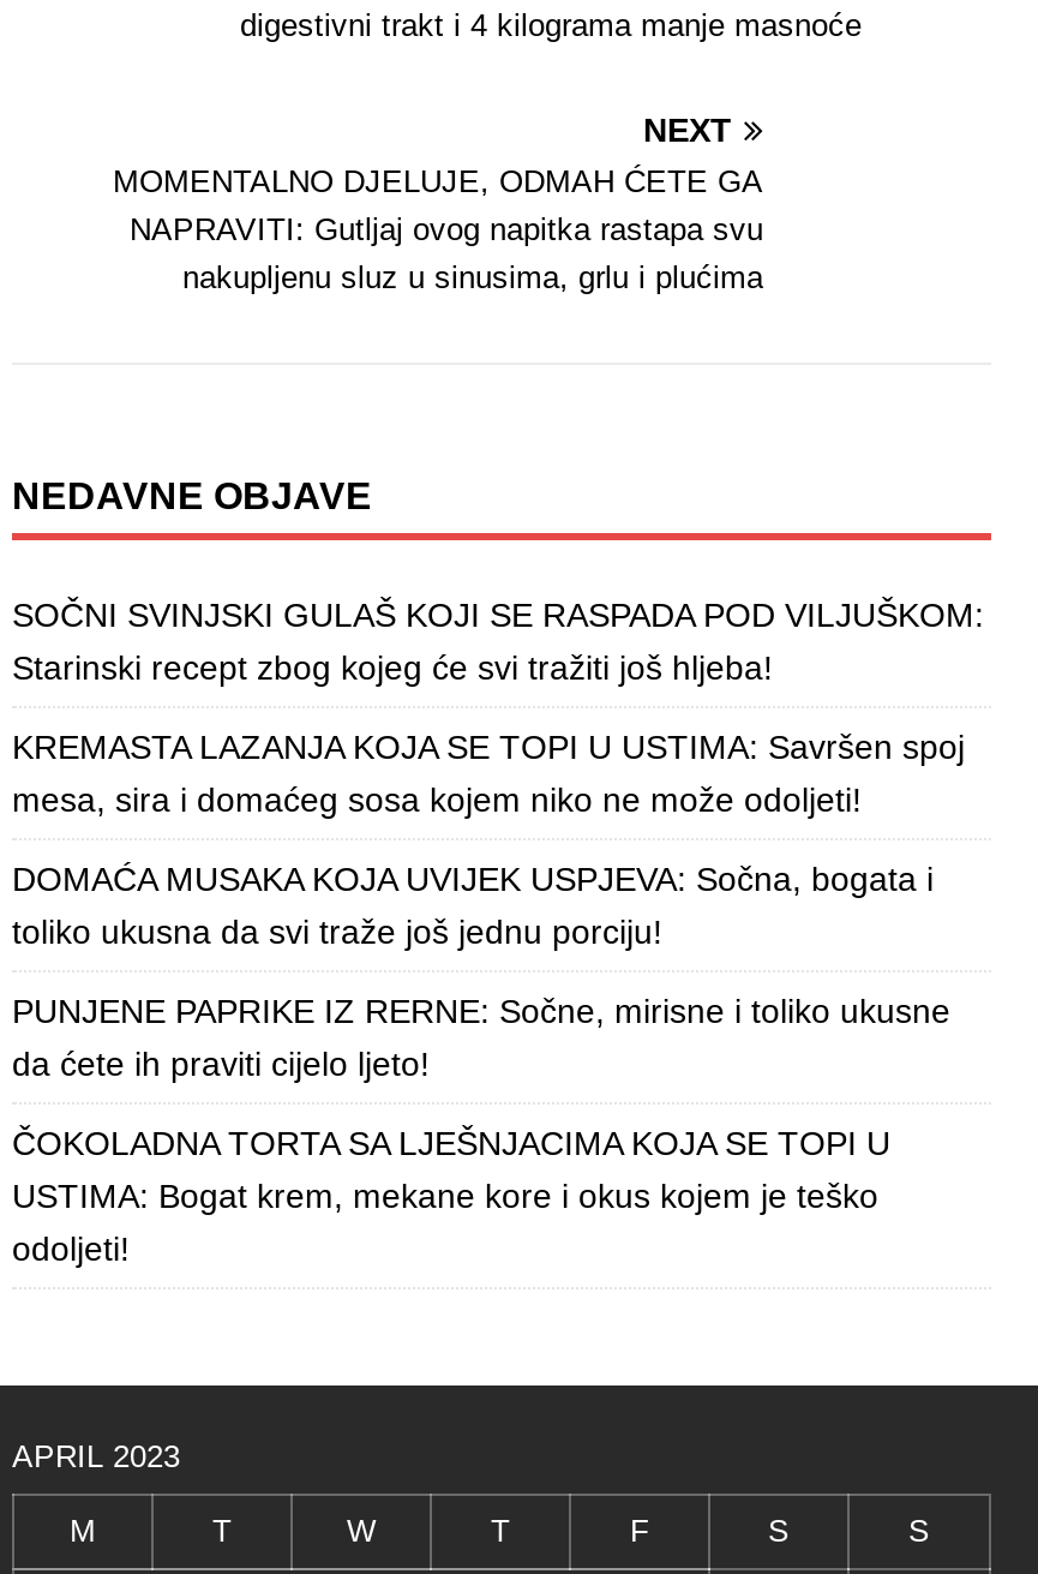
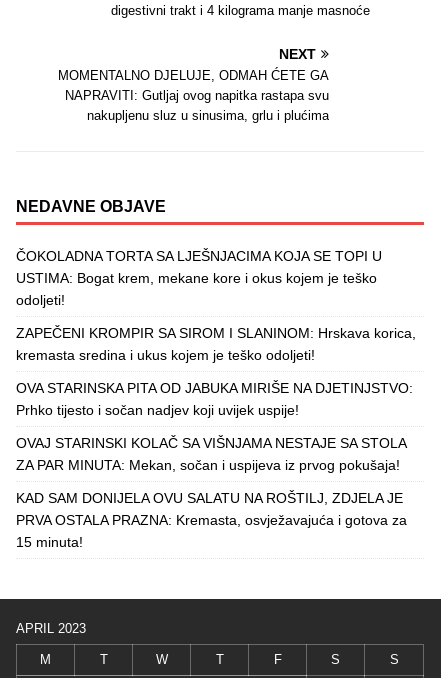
- SOČNI SVINJSKI GULAŠ KOJI SE RASPADA POD VILJUŠKOM:
- Starinski recept zbog kojeg će svi tražiti još hljeba!
- KREMASTA LAZANJA KOJA SE TOPI U USTIMA: Savršen spoj
- mesa, sira i domaćeg sosa kojem niko ne može odoljeti!
- DOMAĆA MUSAKA KOJA UVIJEK USPJEVA: Sočna, bogata i
- toliko ukusna da svi traže još jednu porciju!
- PUNJENE PAPRIKE IZ RERNE: Sočne, mirisne i toliko ukusne
- da ćete ih praviti cijelo ljeto!

moved up: ČOKOLADNA TORTA SA LJEŠNJACIMA KOJA SE TOPI U | USTIMA: Bogat krem, mekane kore i okus kojem je teško | odoljeti!

+ ZAPEČENI KROMPIR SA SIROM I SLANINOM: Hrskava korica,
+ kremasta sredina i ukus kojem je teško odoljeti!
+ OVA STARINSKA PITA OD JABUKA MIRIŠE NA DJETINJSTVO:
+ Prhko tijesto i sočan nadjev koji uvijek uspije!
+ OVAJ STARINSKI KOLAČ SA VIŠNJAMA NESTAJE SA STOLA
+ ZA PAR MINUTA: Mekan, sočan i uspijeva iz prvog pokušaja!
+ KAD SAM DONIJELA OVU SALATU NA ROŠTILJ, ZDJELA JE
+ PRVA OSTALA PRAZNA: Kremasta, osvježavajuća i gotova za
+ 15 minuta!
